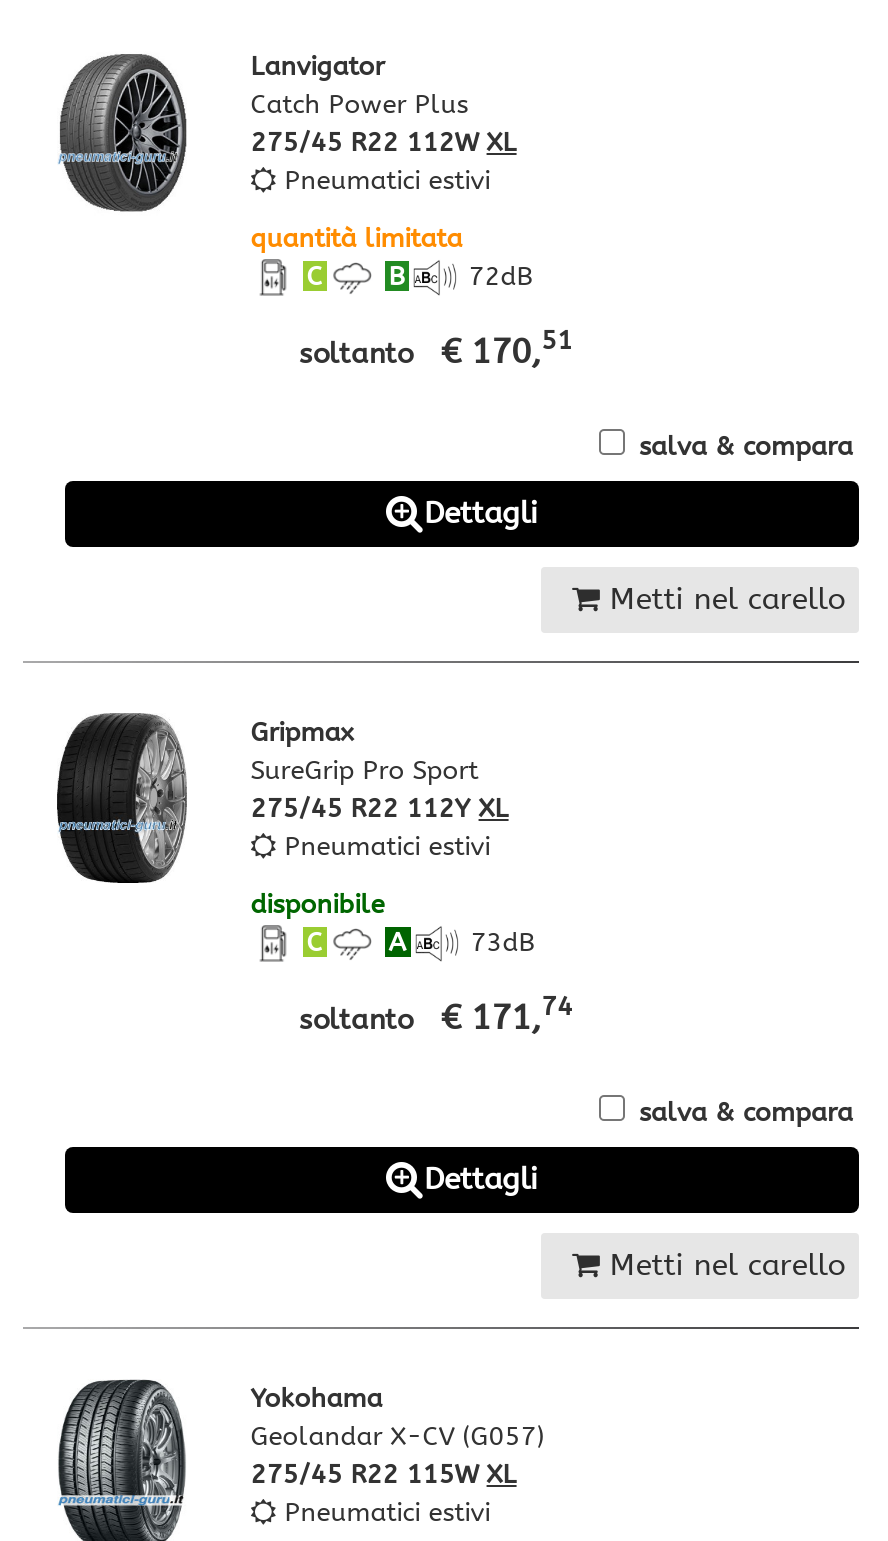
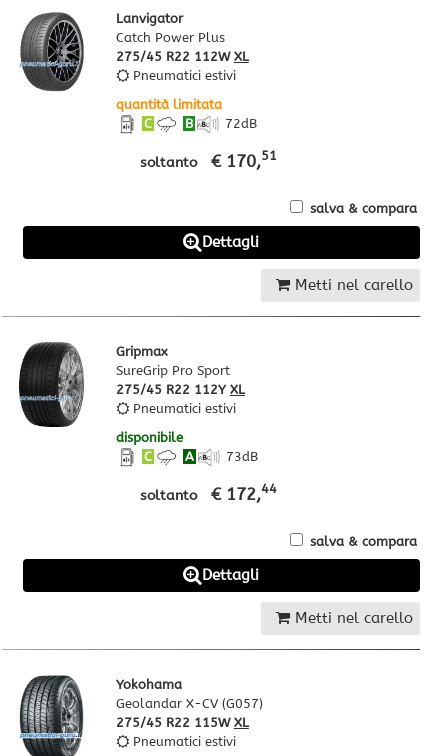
- soltanto € 171,74
+ soltanto € 172,44
